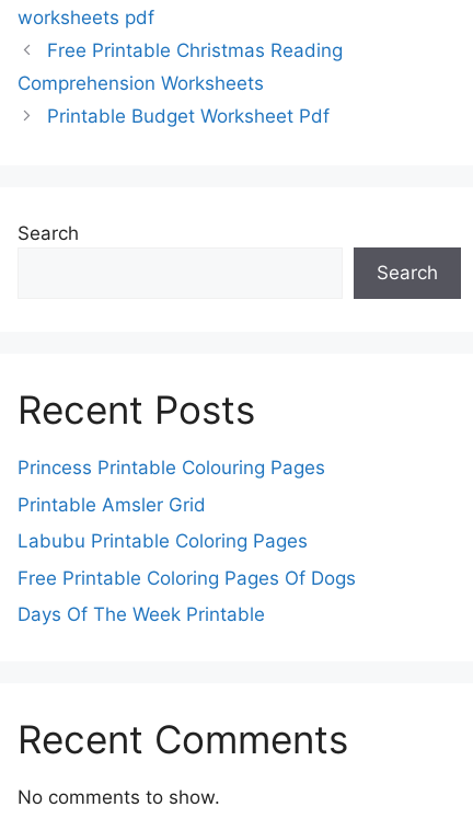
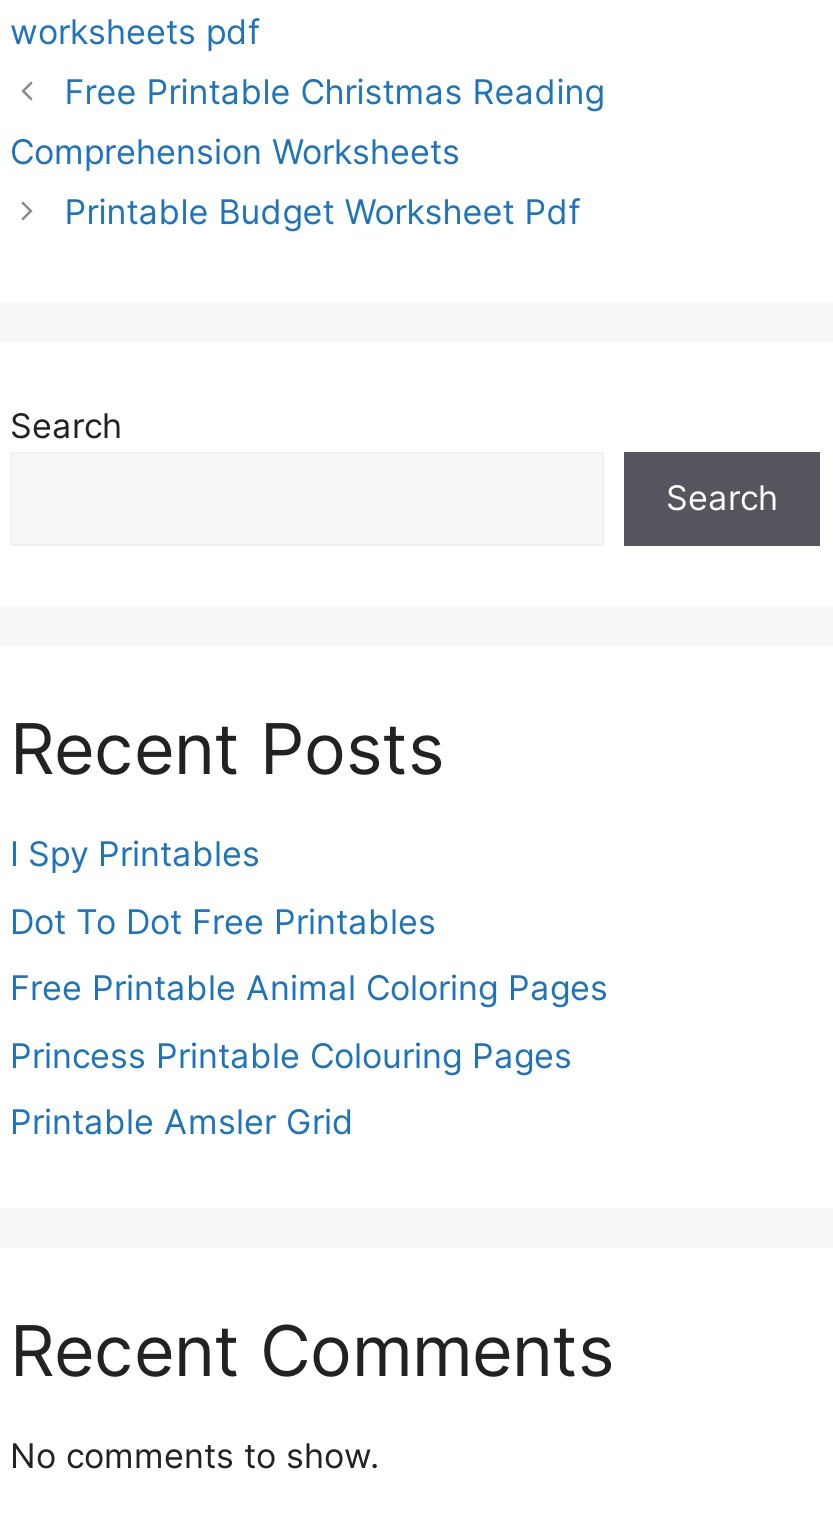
+ I Spy Printables
+ Dot To Dot Free Printables
+ Free Printable Animal Coloring Pages

moved down: Princess Printable Colouring Pages | Printable Amsler Grid

- Labubu Printable Coloring Pages
- Free Printable Coloring Pages Of Dogs
- Days Of The Week Printable
